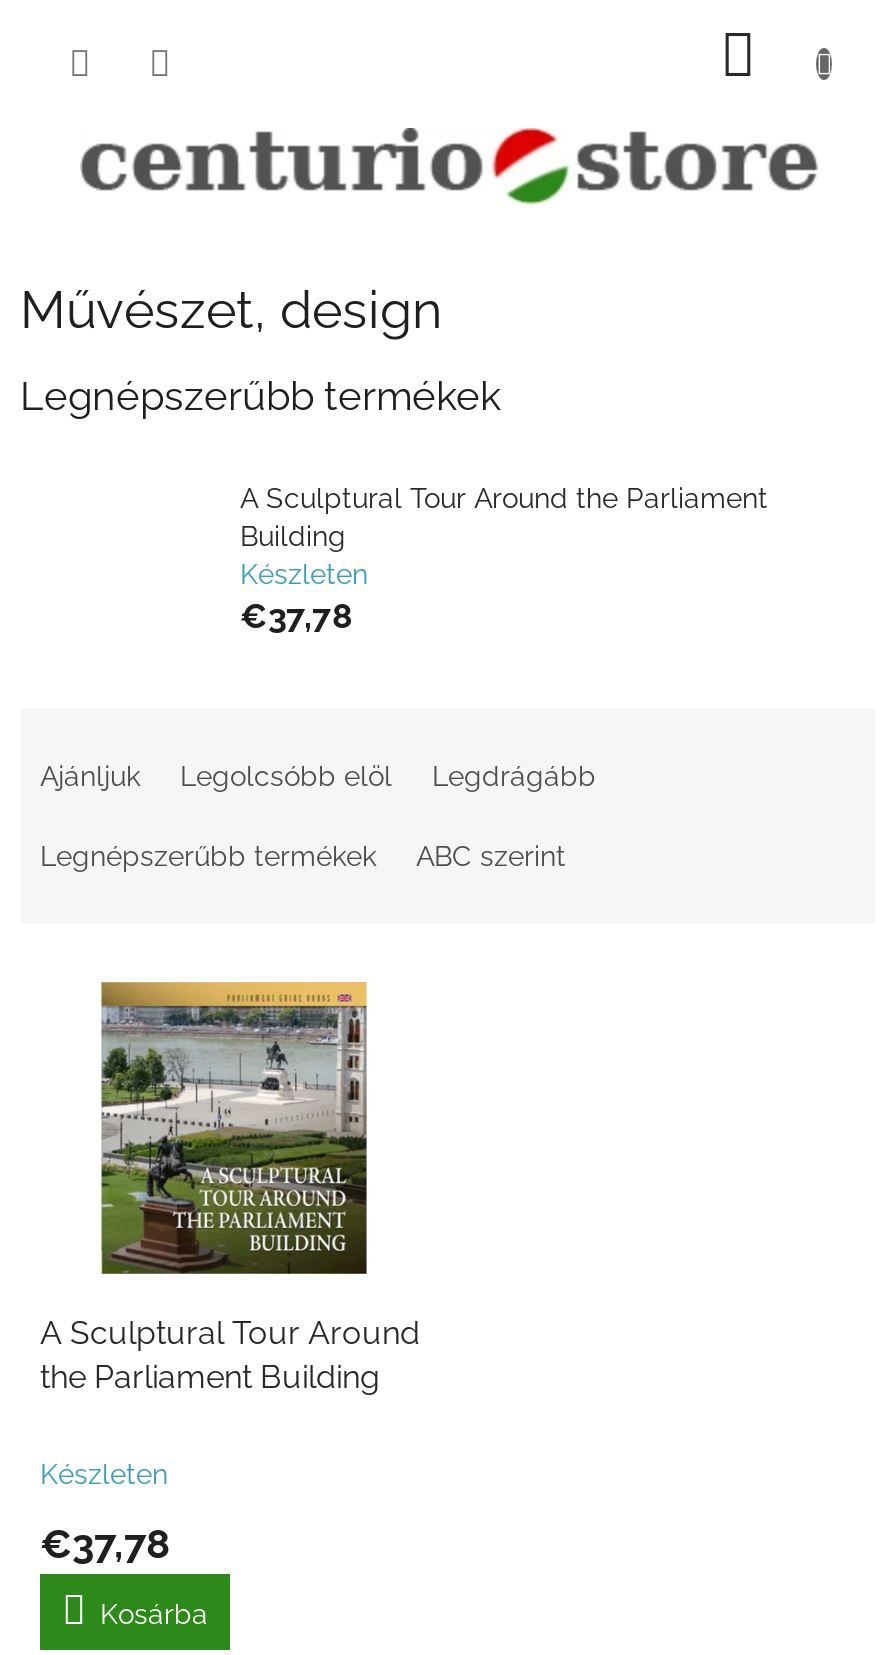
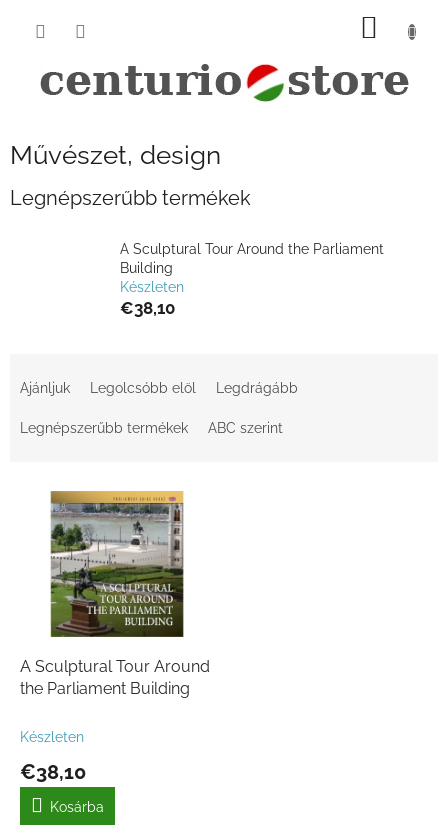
- €37,78
+ €38,10

- €37,78
+ €38,10
